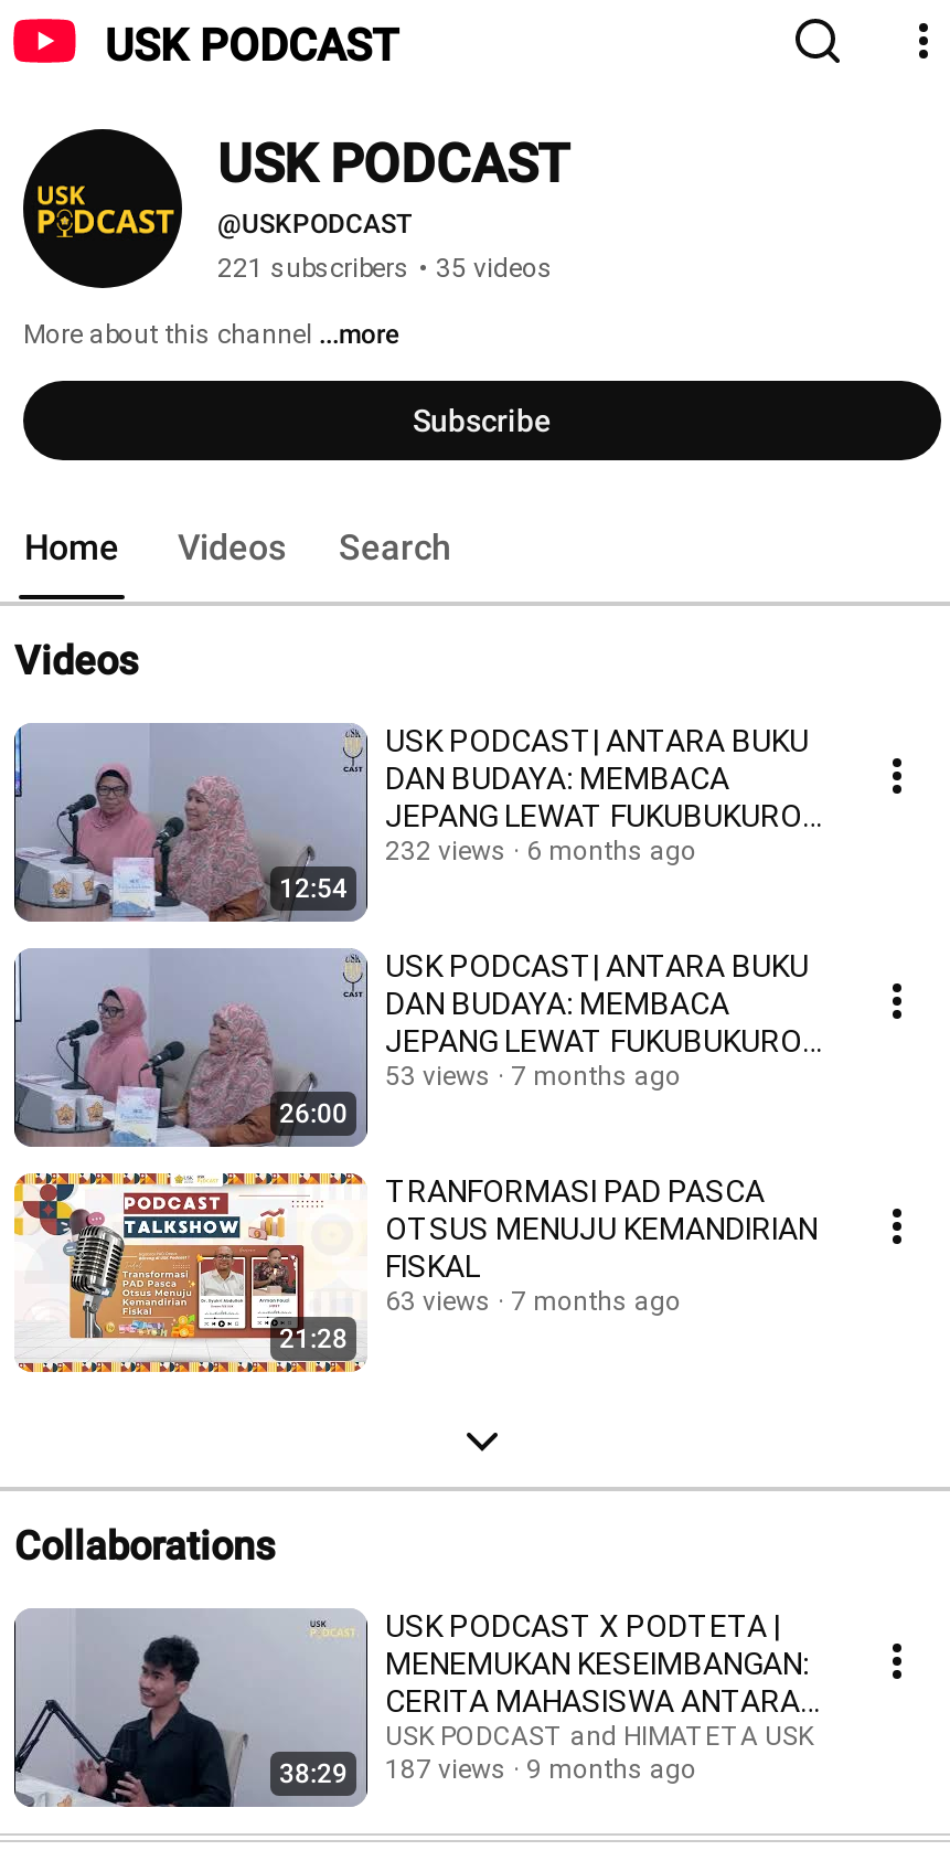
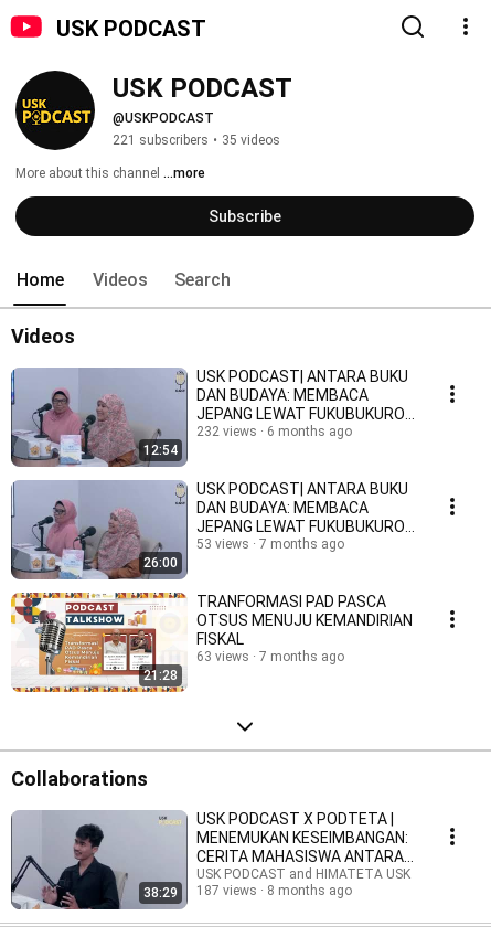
- 38:29 187 views 9 months ago
+ 38:29 187 views 8 months ago
